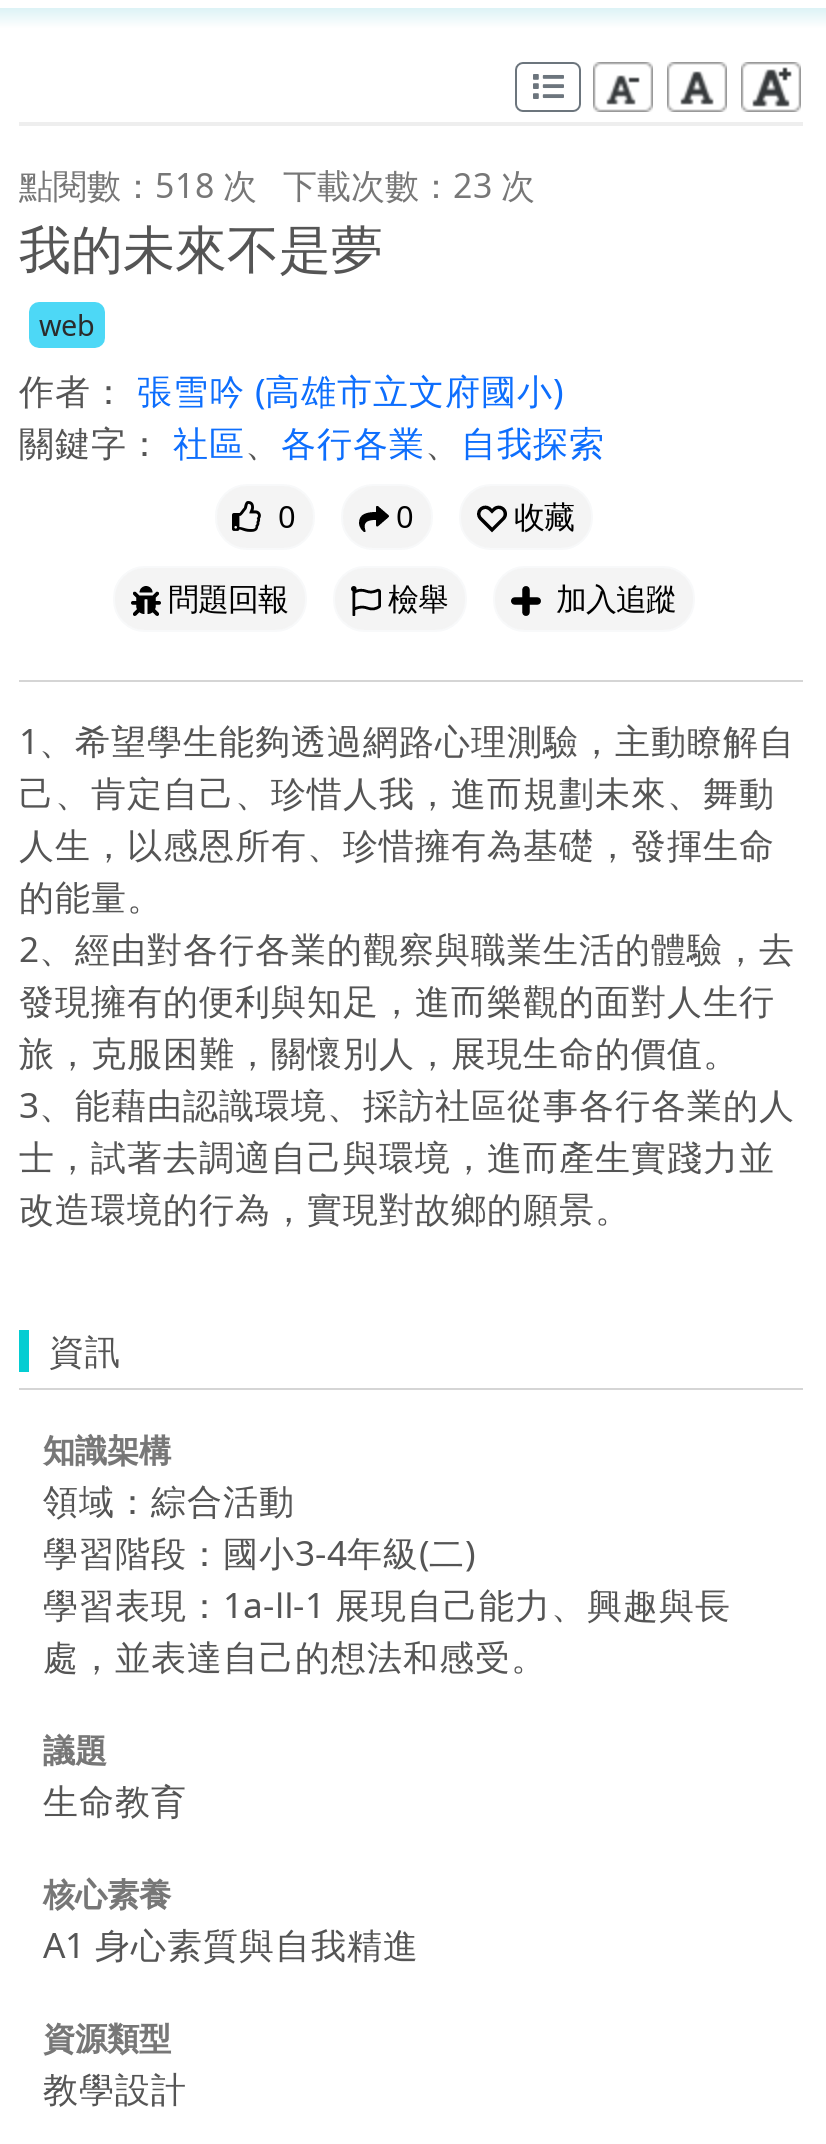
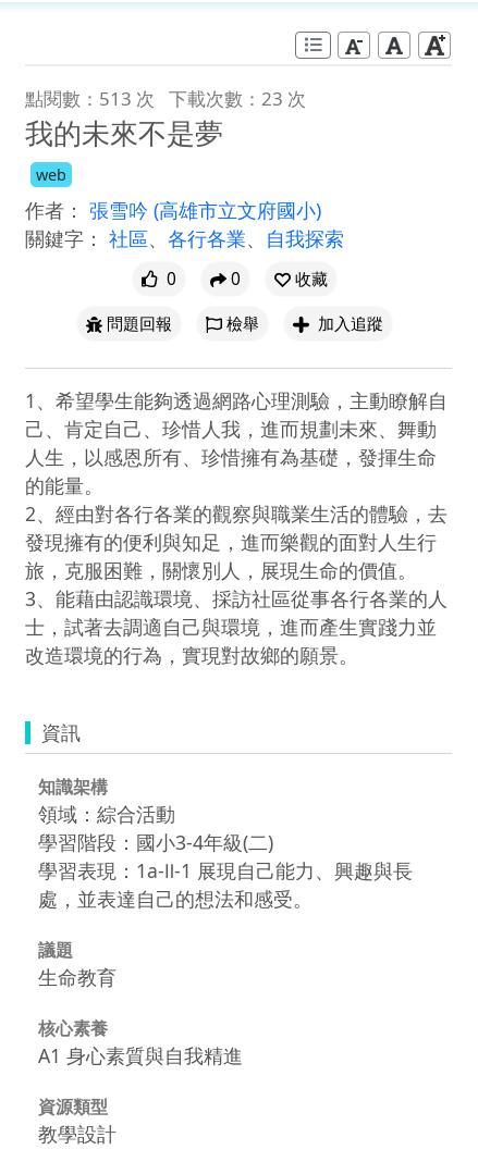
- 點閱數：518 次 下載次數：23 次
+ 點閱數：513 次 下載次數：23 次
